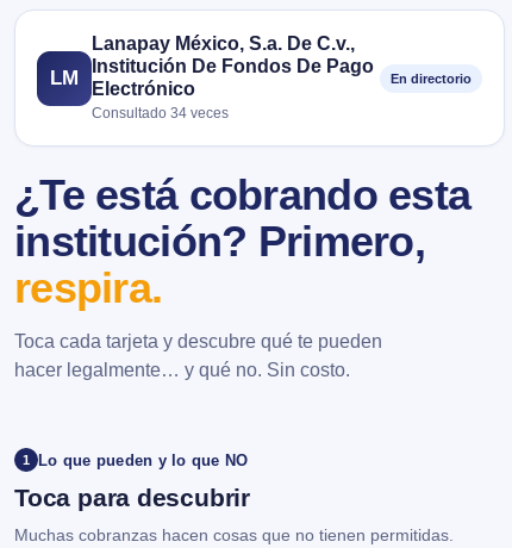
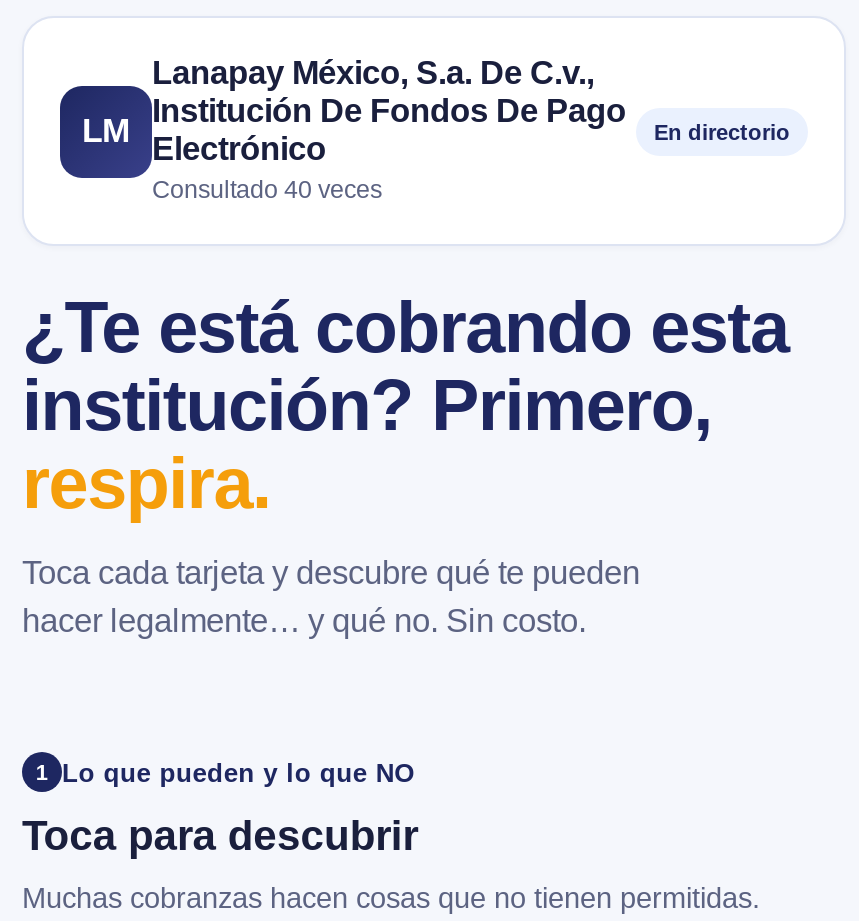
- Consultado 34 veces
+ Consultado 40 veces
